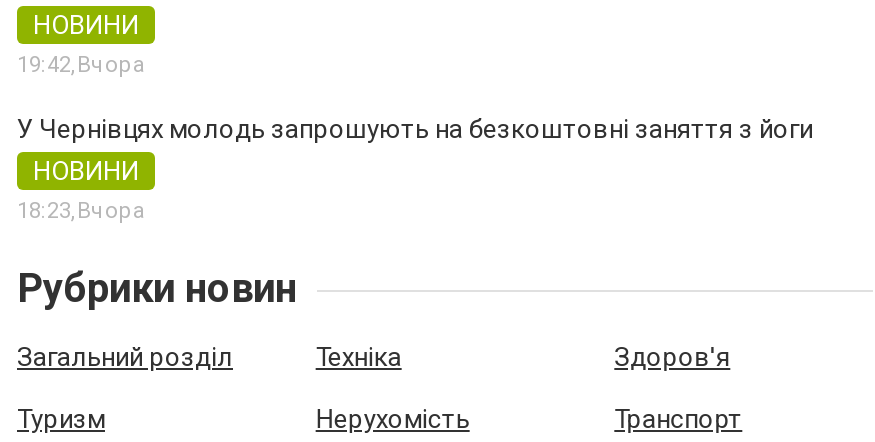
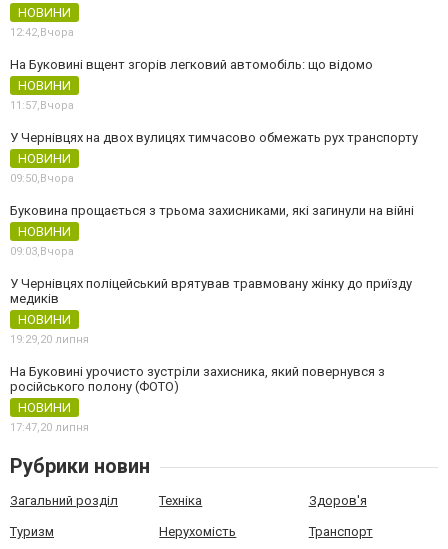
- 19:42, Вчора
+ 12:42, Вчора

- У Чернівцях молодь запрошують на безкоштовні заняття з йоги
+ На Буковині вщент згорів легковий автомобіль: що відомо

- 18:23, Вчора
+ 11:57,Вчора
+ У Чернівцях на двох вулицях тимчасово обмежать рух транспорту
+ НОВИНИ
+ 09:50,Вчора
+ Буковина прощається з трьома захисниками, які загинули на війні
+ НОВИНИ
+ 09:03,Вчора
+ У Чернівцях поліцейський врятував травмовану жінку до приїзду
+ медиків
+ НОВИНИ
+ 19:29,20 липня
+ На Буковині урочисто зустріли захисника, який повернувся з
+ російського полону (ФОТО)
+ НОВИНИ
+ 17:47,20 липня
